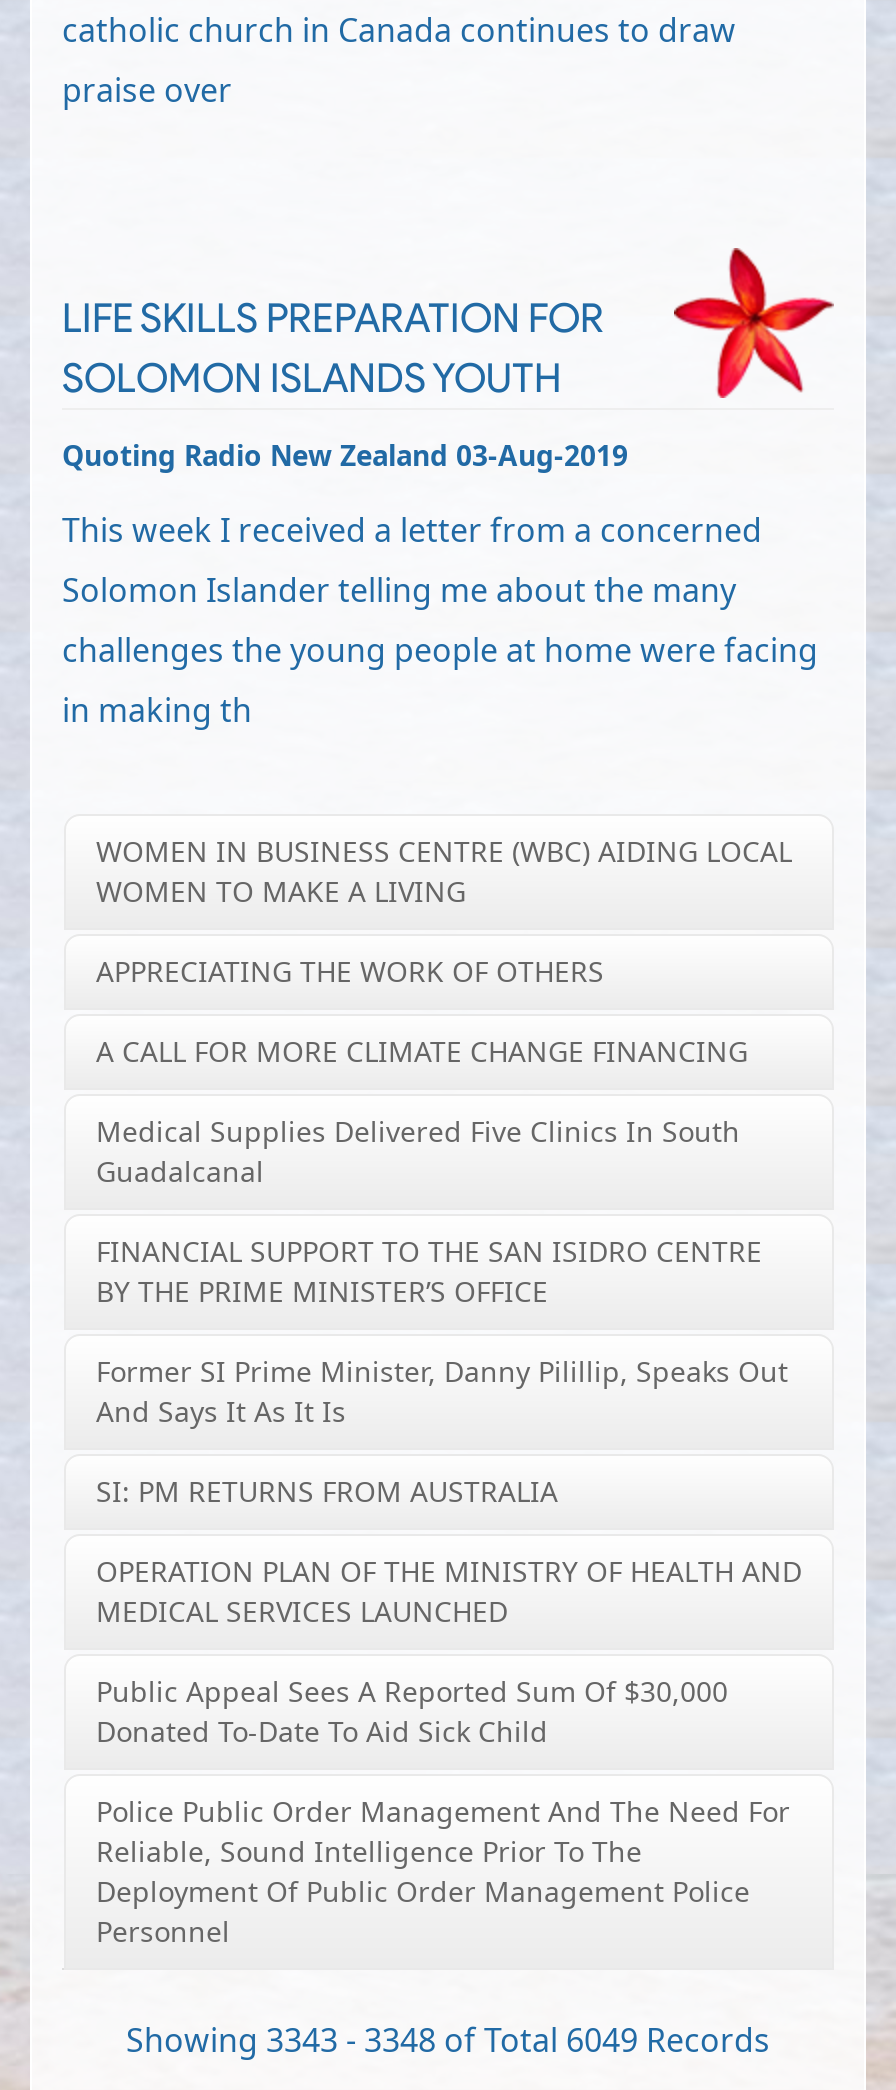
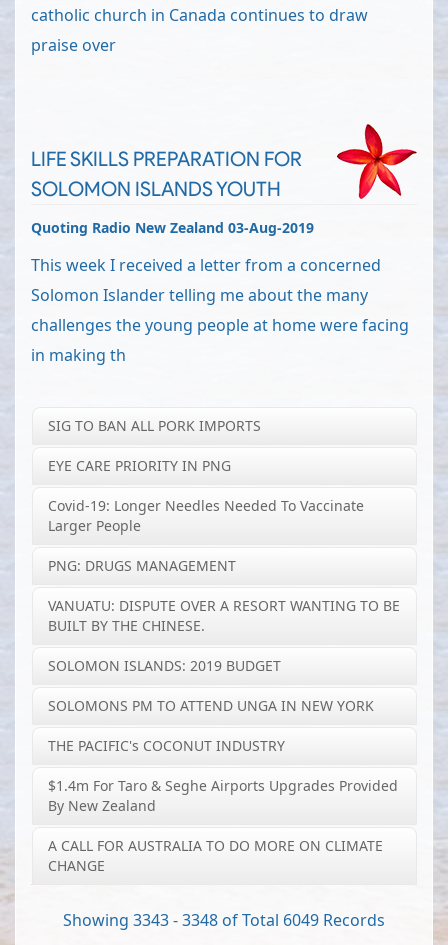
- WOMEN IN BUSINESS CENTRE (WBC) AIDING LOCAL
- WOMEN TO MAKE A LIVING
+ SIG TO BAN ALL PORK IMPORTS

- APPRECIATING THE WORK OF OTHERS
+ EYE CARE PRIORITY IN PNG

- A CALL FOR MORE CLIMATE CHANGE FINANCING
+ Covid-19: Longer Needles Needed To Vaccinate
+ Larger People

- Medical Supplies Delivered Five Clinics In South
- Guadalcanal
+ PNG: DRUGS MANAGEMENT

- FINANCIAL SUPPORT TO THE SAN ISIDRO CENTRE
- BY THE PRIME MINISTER’S OFFICE
+ VANUATU: DISPUTE OVER A RESORT WANTING TO BE
+ BUILT BY THE CHINESE.

- Former SI Prime Minister, Danny Pilillip, Speaks Out
- And Says It As It Is
+ SOLOMON ISLANDS: 2019 BUDGET

- SI: PM RETURNS FROM AUSTRALIA
+ SOLOMONS PM TO ATTEND UNGA IN NEW YORK

- OPERATION PLAN OF THE MINISTRY OF HEALTH AND
- MEDICAL SERVICES LAUNCHED
+ THE PACIFIC's COCONUT INDUSTRY

- Public Appeal Sees A Reported Sum Of $30,000
- Donated To-Date To Aid Sick Child
+ $1.4m For Taro & Seghe Airports Upgrades Provided
+ By New Zealand

- Police Public Order Management And The Need For
- Reliable, Sound Intelligence Prior To The
- Deployment Of Public Order Management Police
- Personnel
+ A CALL FOR AUSTRALIA TO DO MORE ON CLIMATE
+ CHANGE
